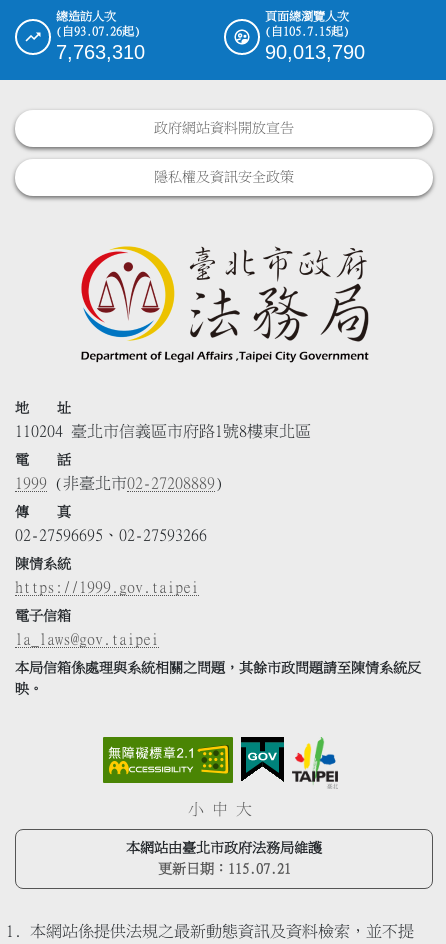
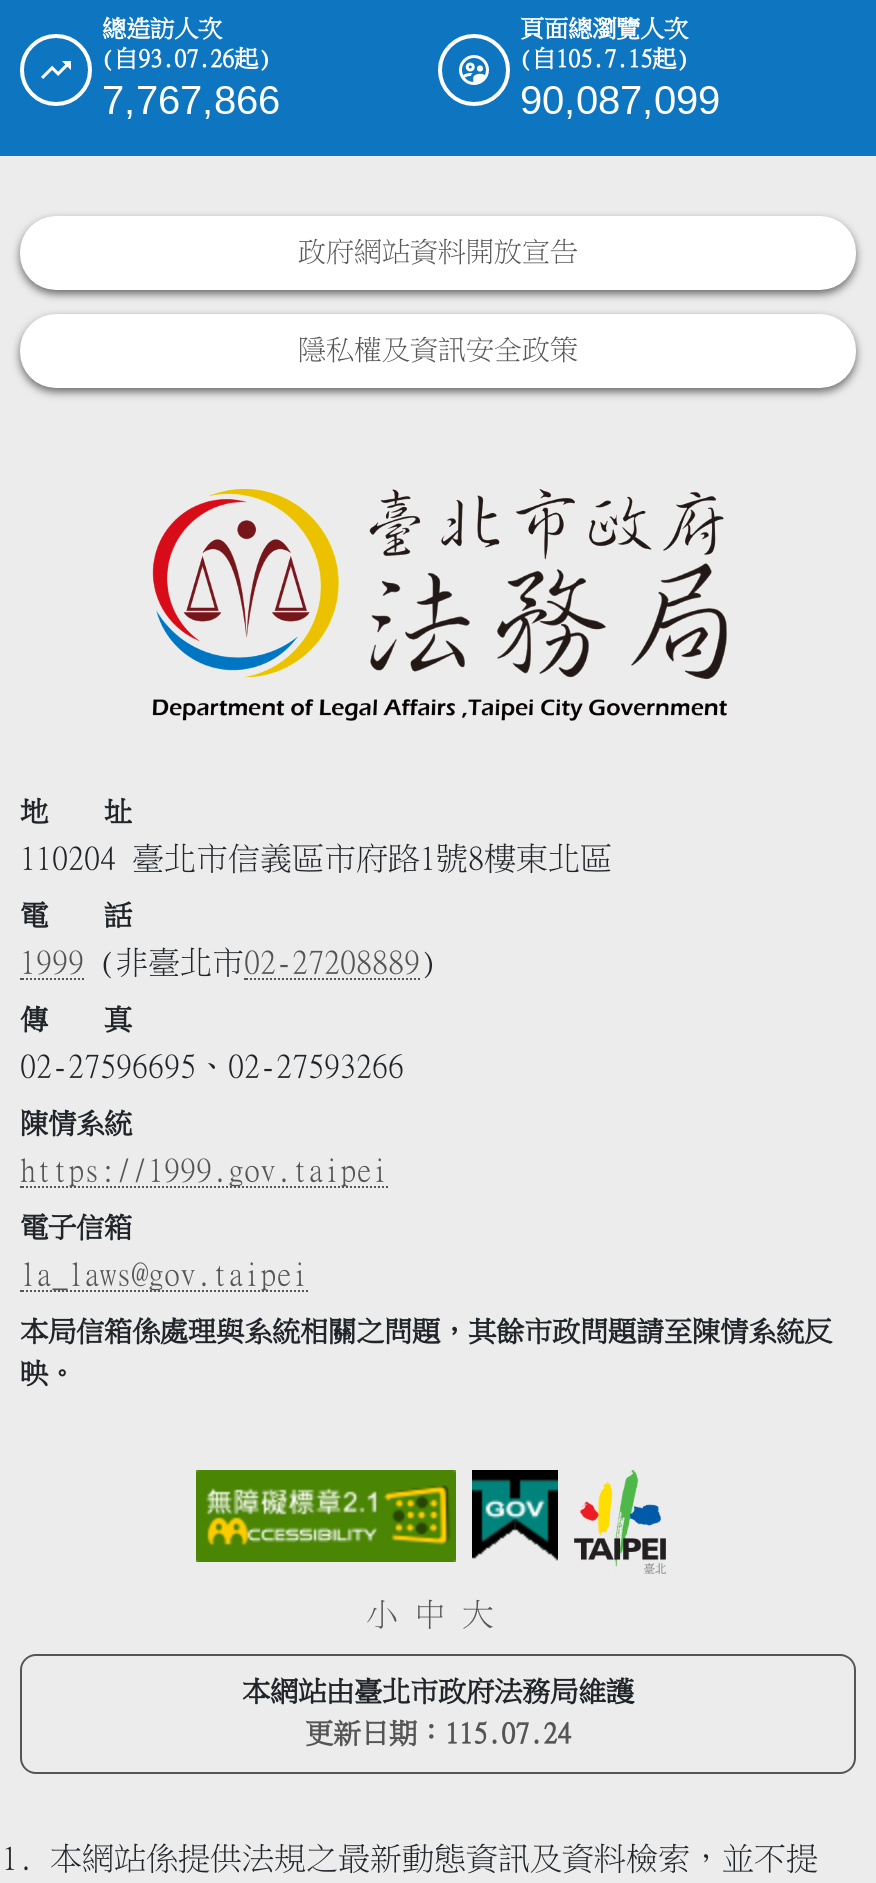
- 7,763,310
+ 7,767,866

- 90,013,790
+ 90,087,099

- 更新日期：115.07.21
+ 更新日期：115.07.24
